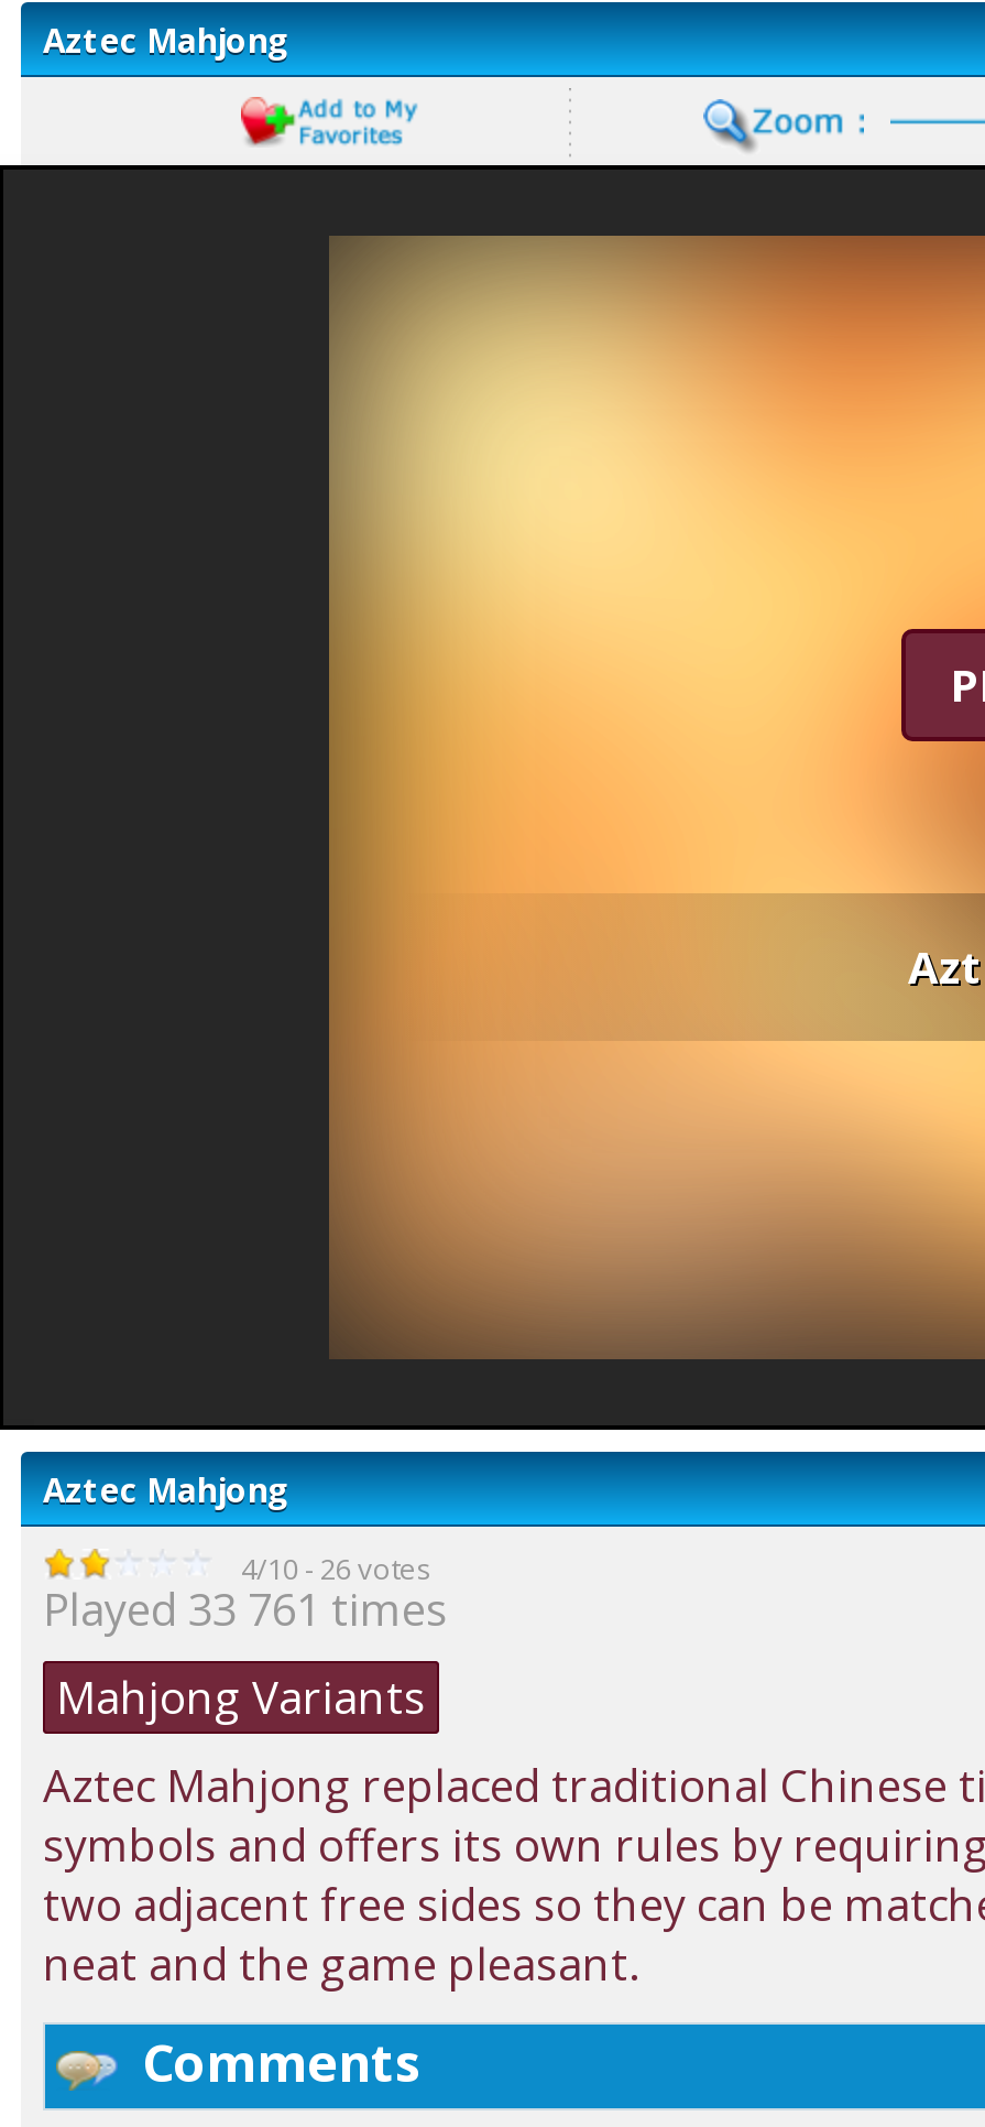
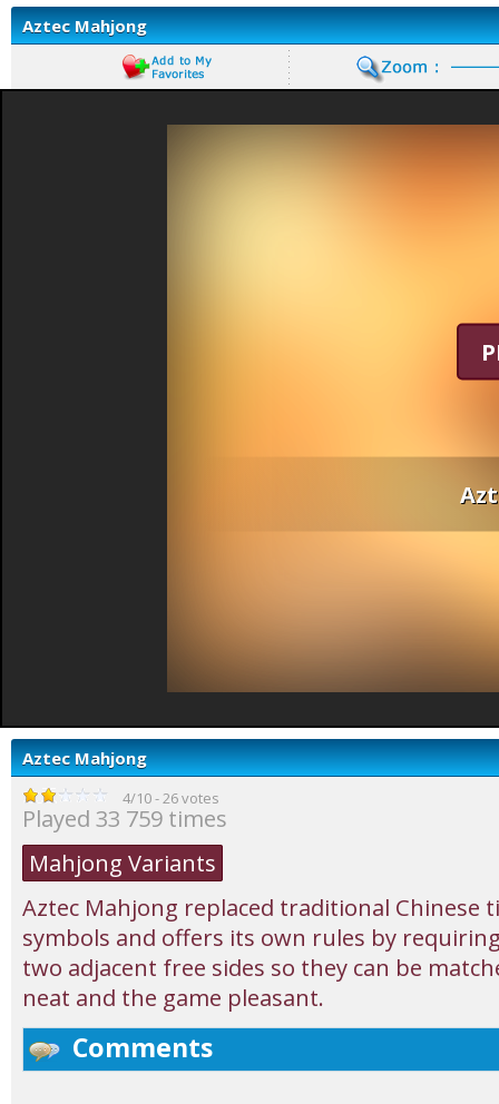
- Played 33 761 times
+ Played 33 759 times
